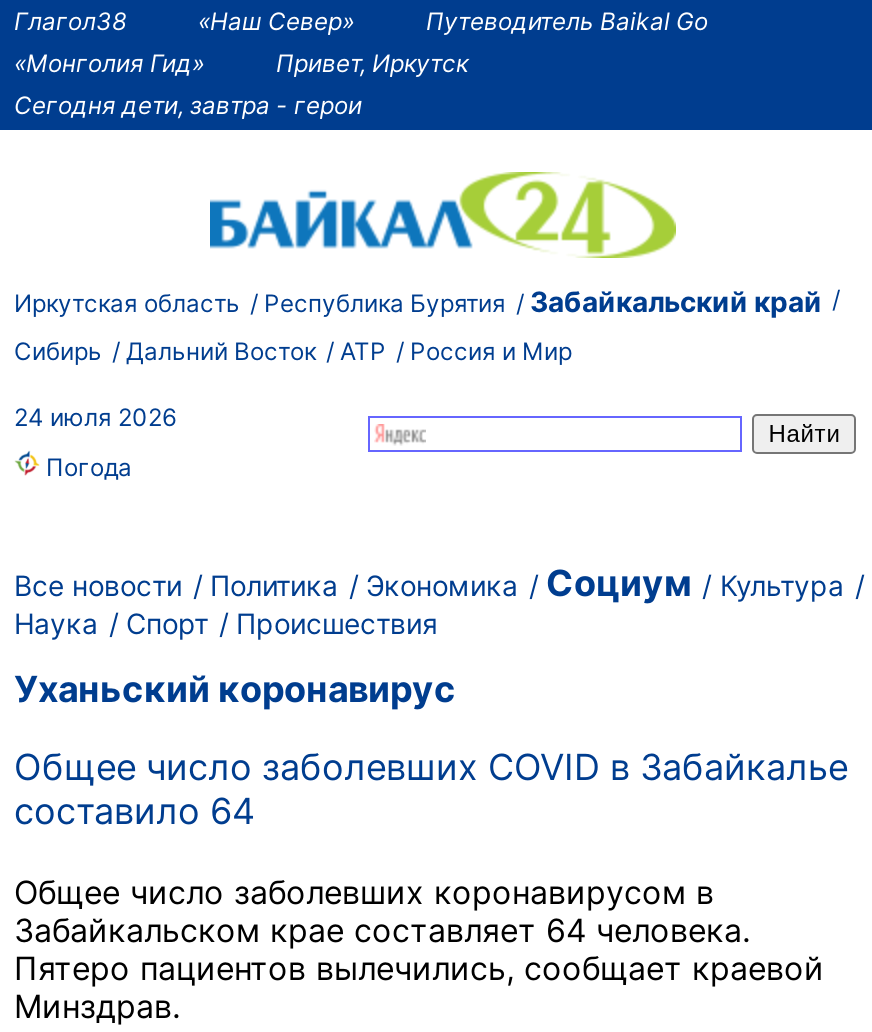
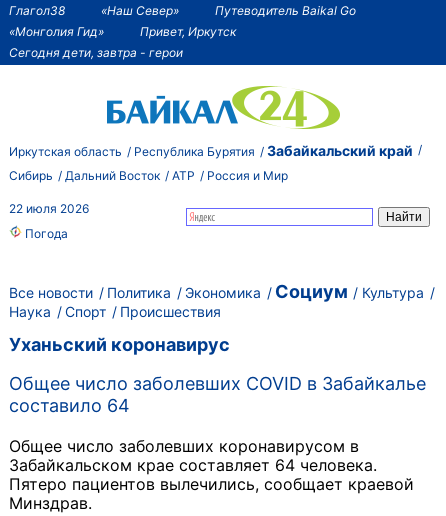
- 24 июля 2026
+ 22 июля 2026
